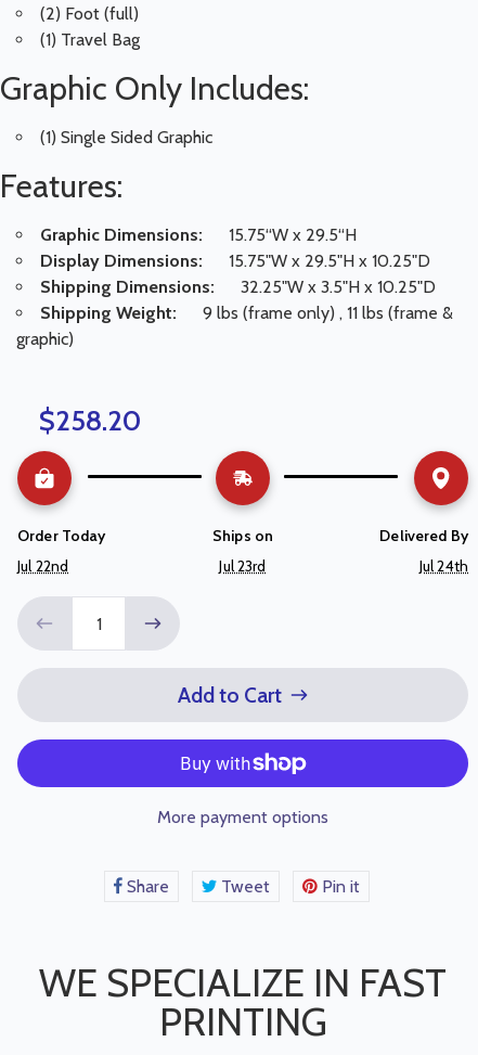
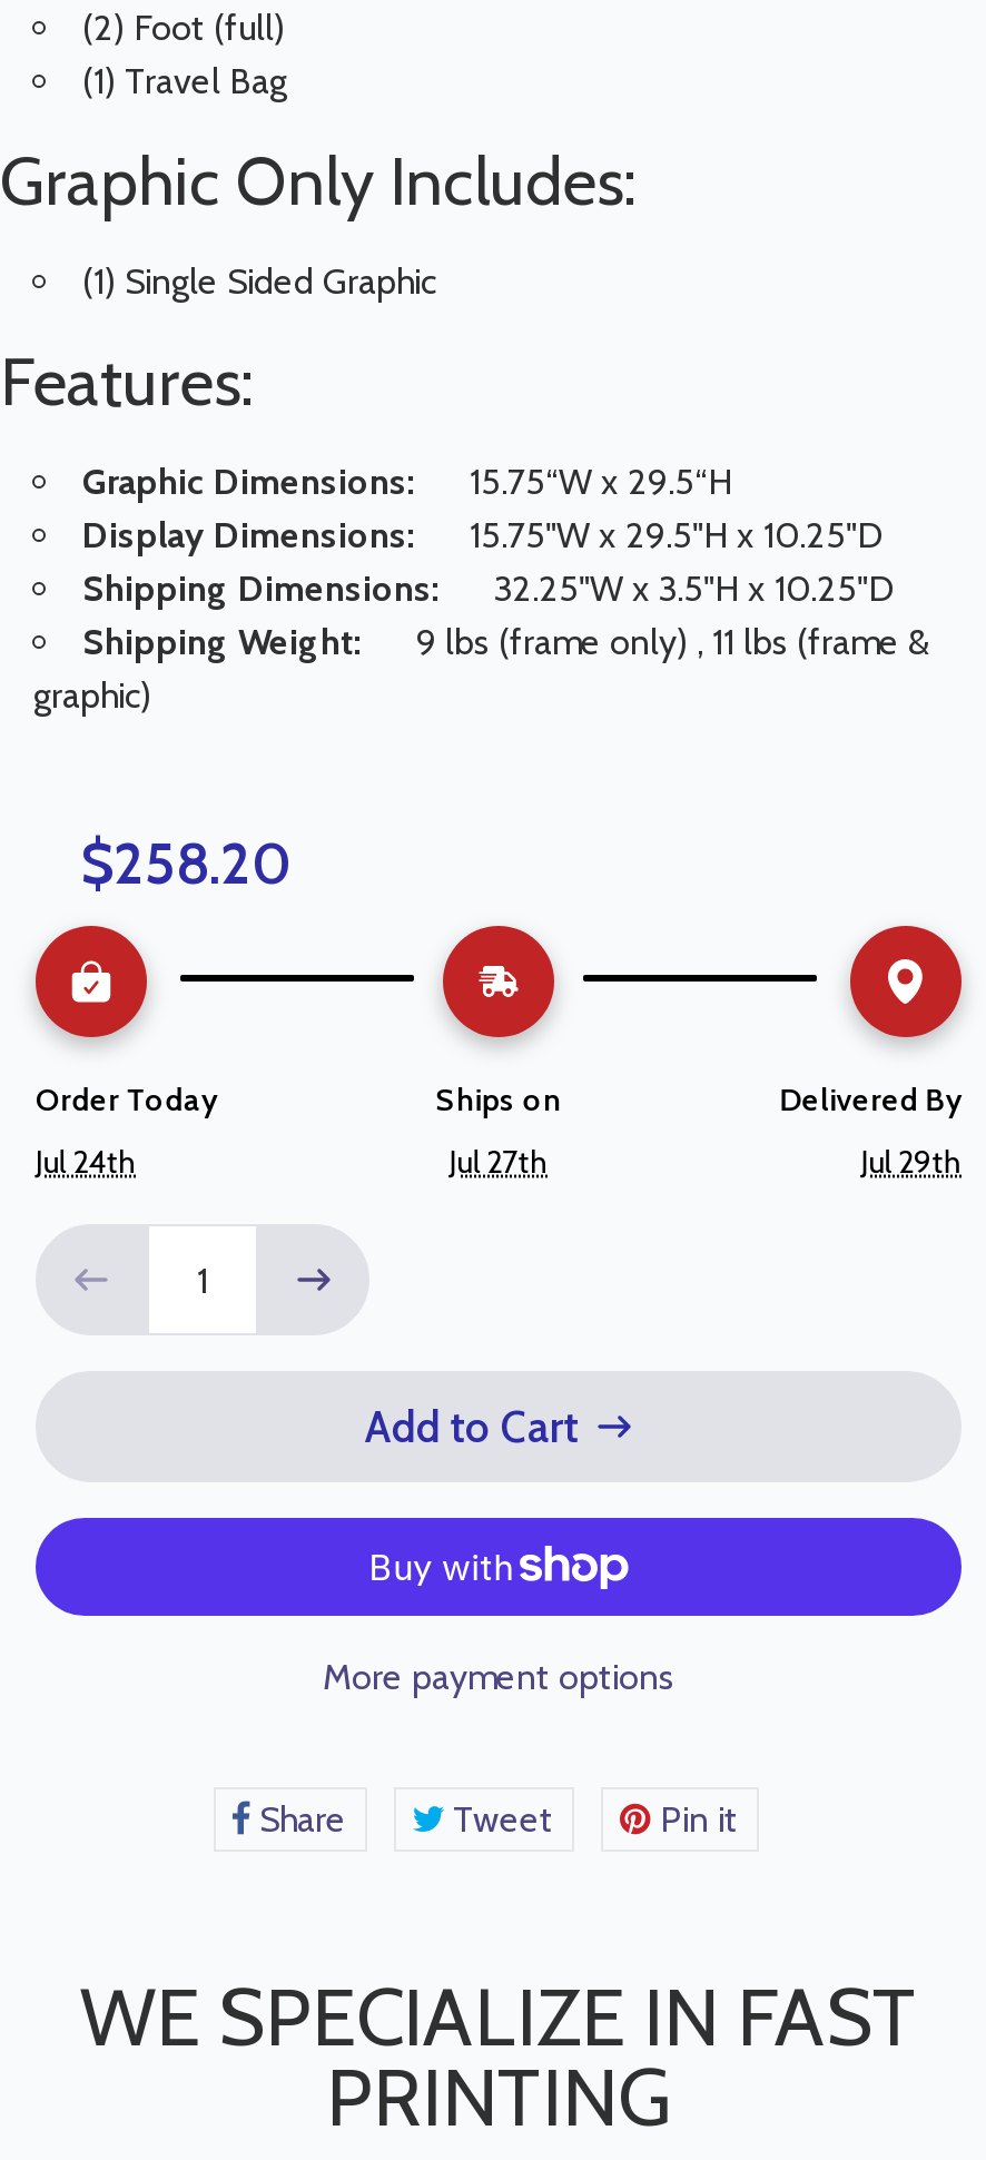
- Jul 22nd
+ Jul 24th

- Jul 23rd
+ Jul 27th

- Jul 24th
+ Jul 29th
